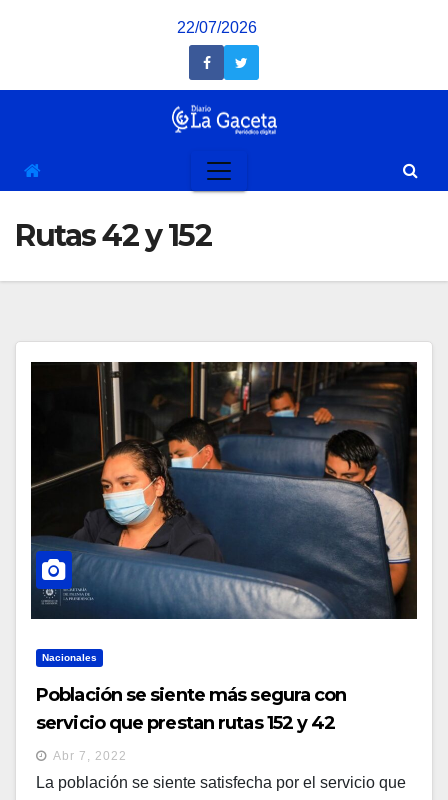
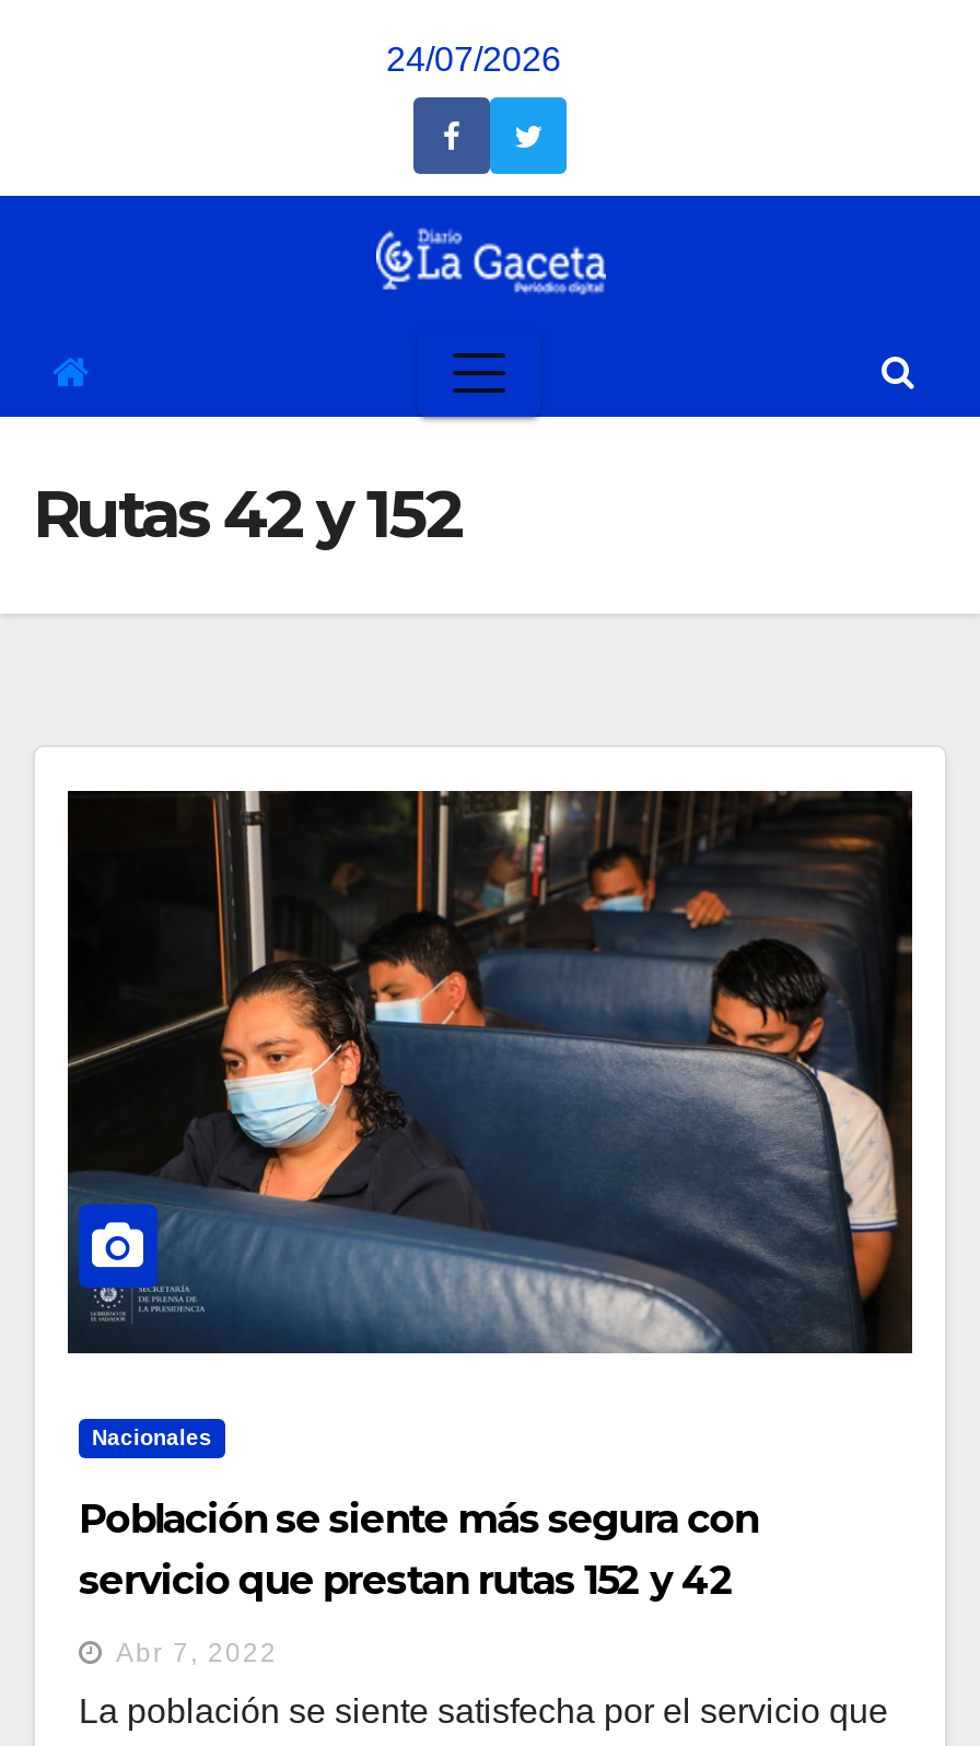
- 22/07/2026
+ 24/07/2026
